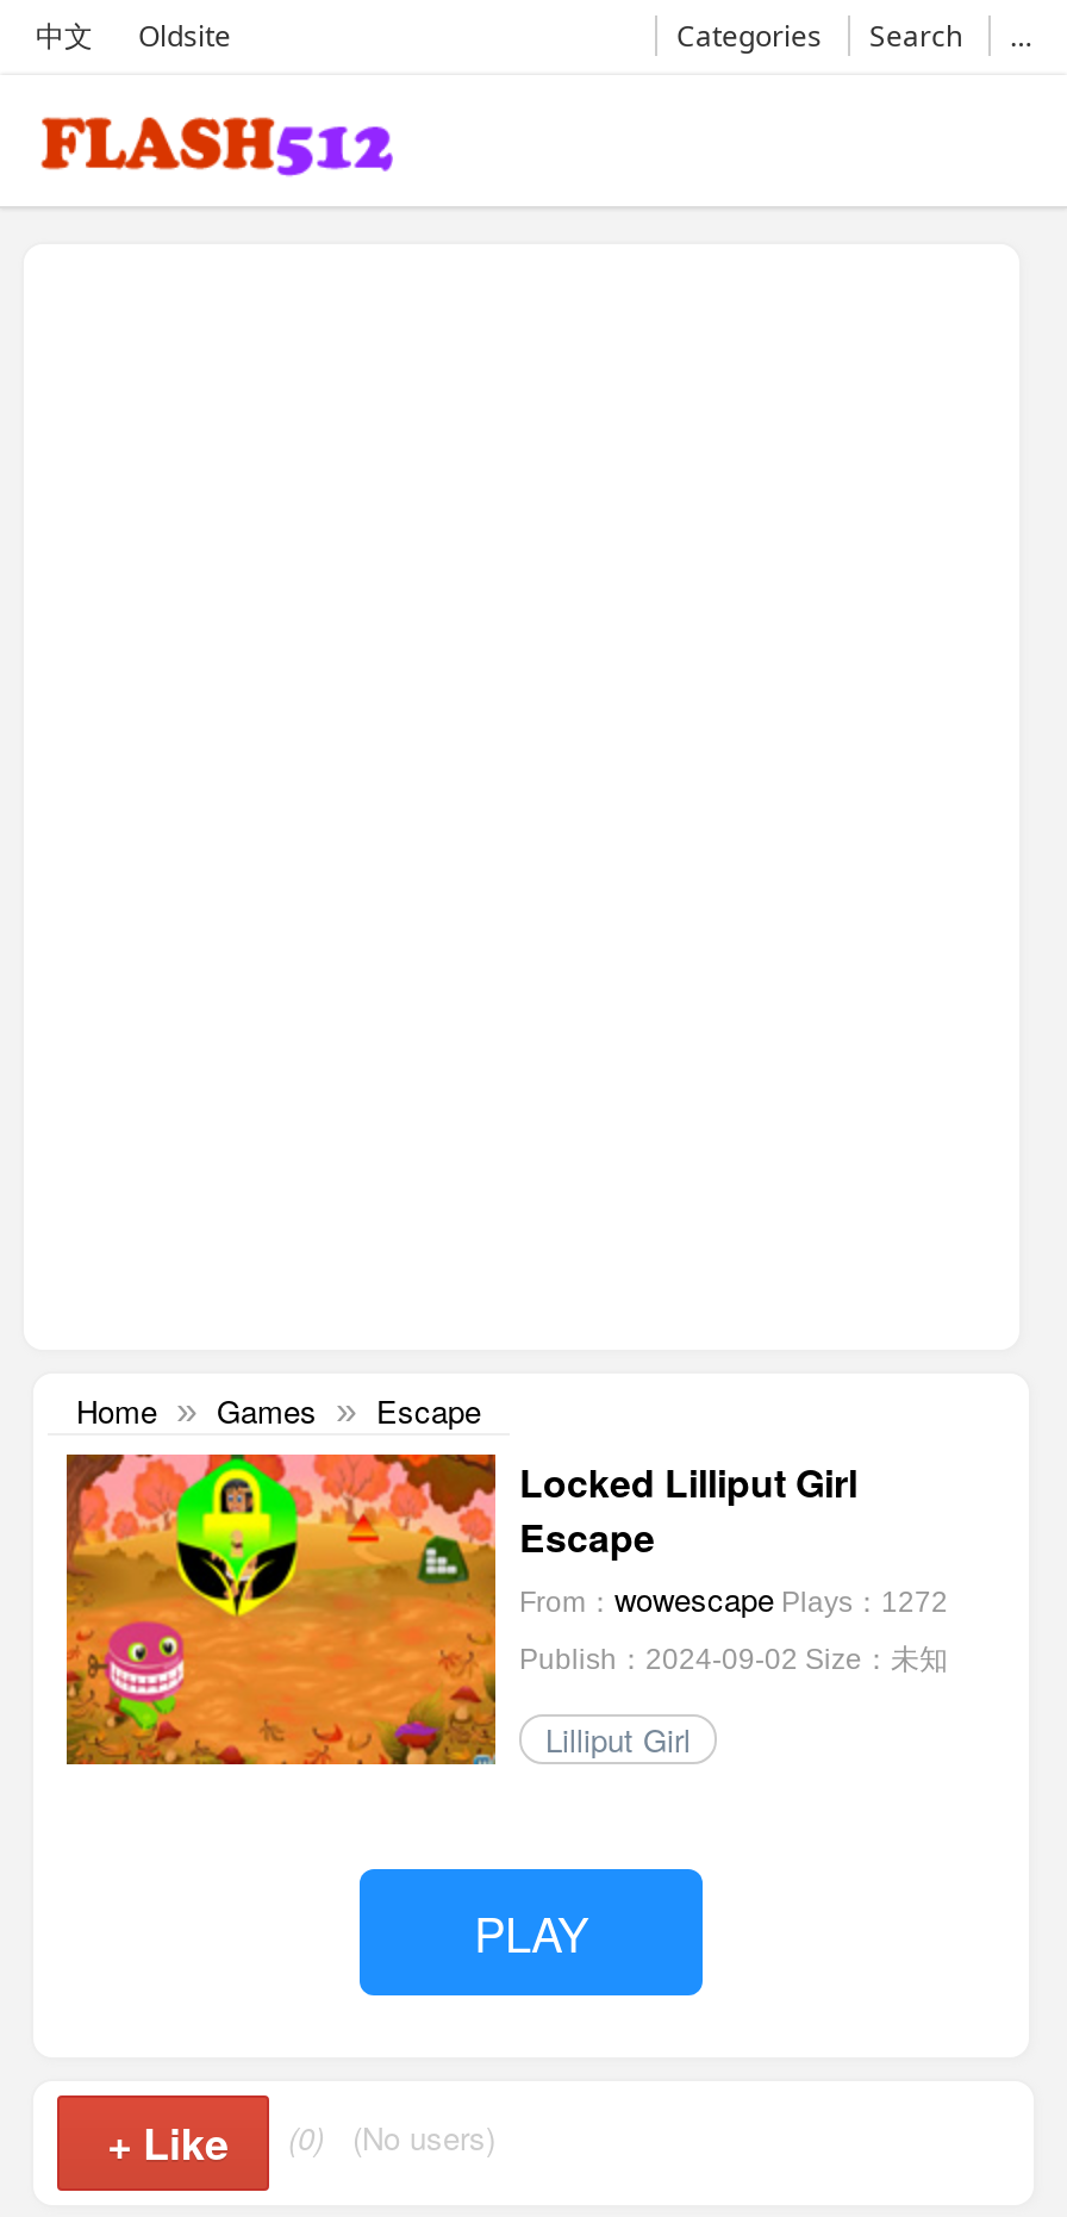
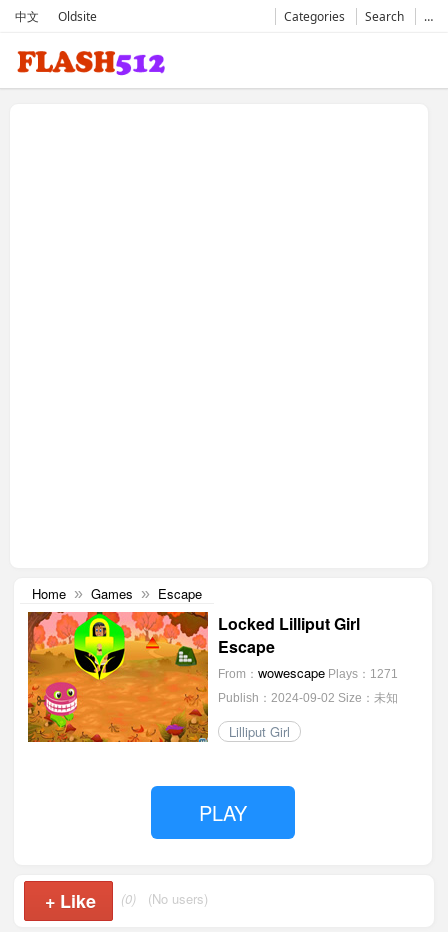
- From：wowescape Plays：1272
+ From：wowescape Plays：1271
